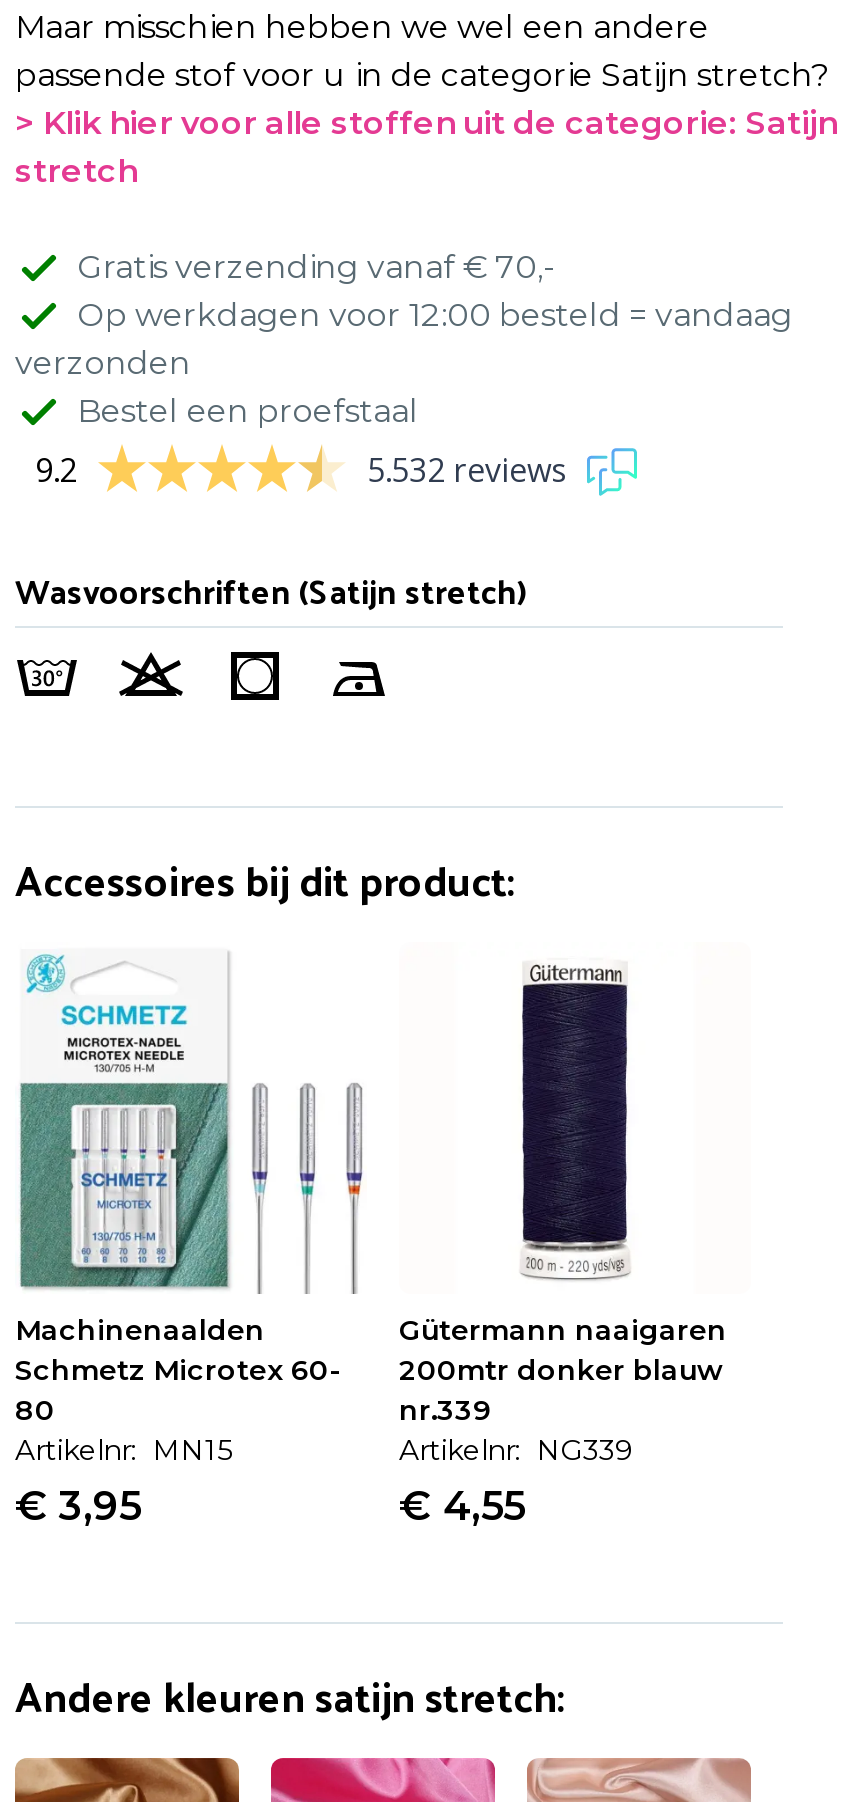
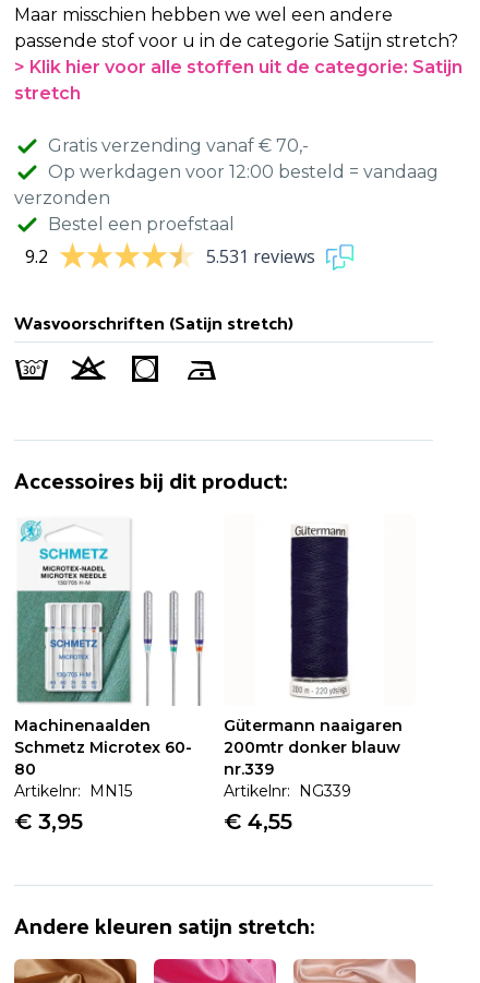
- 5.532 reviews
+ 5.531 reviews
